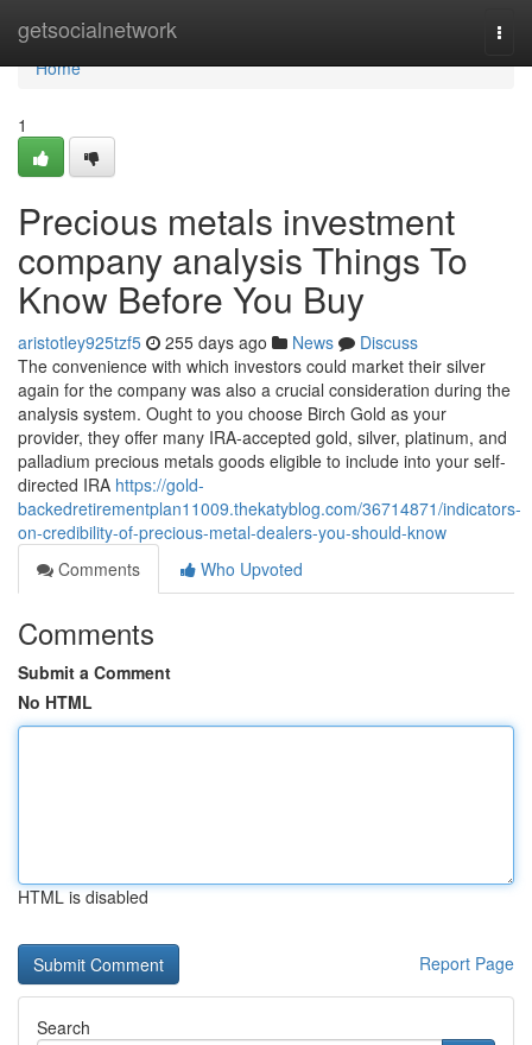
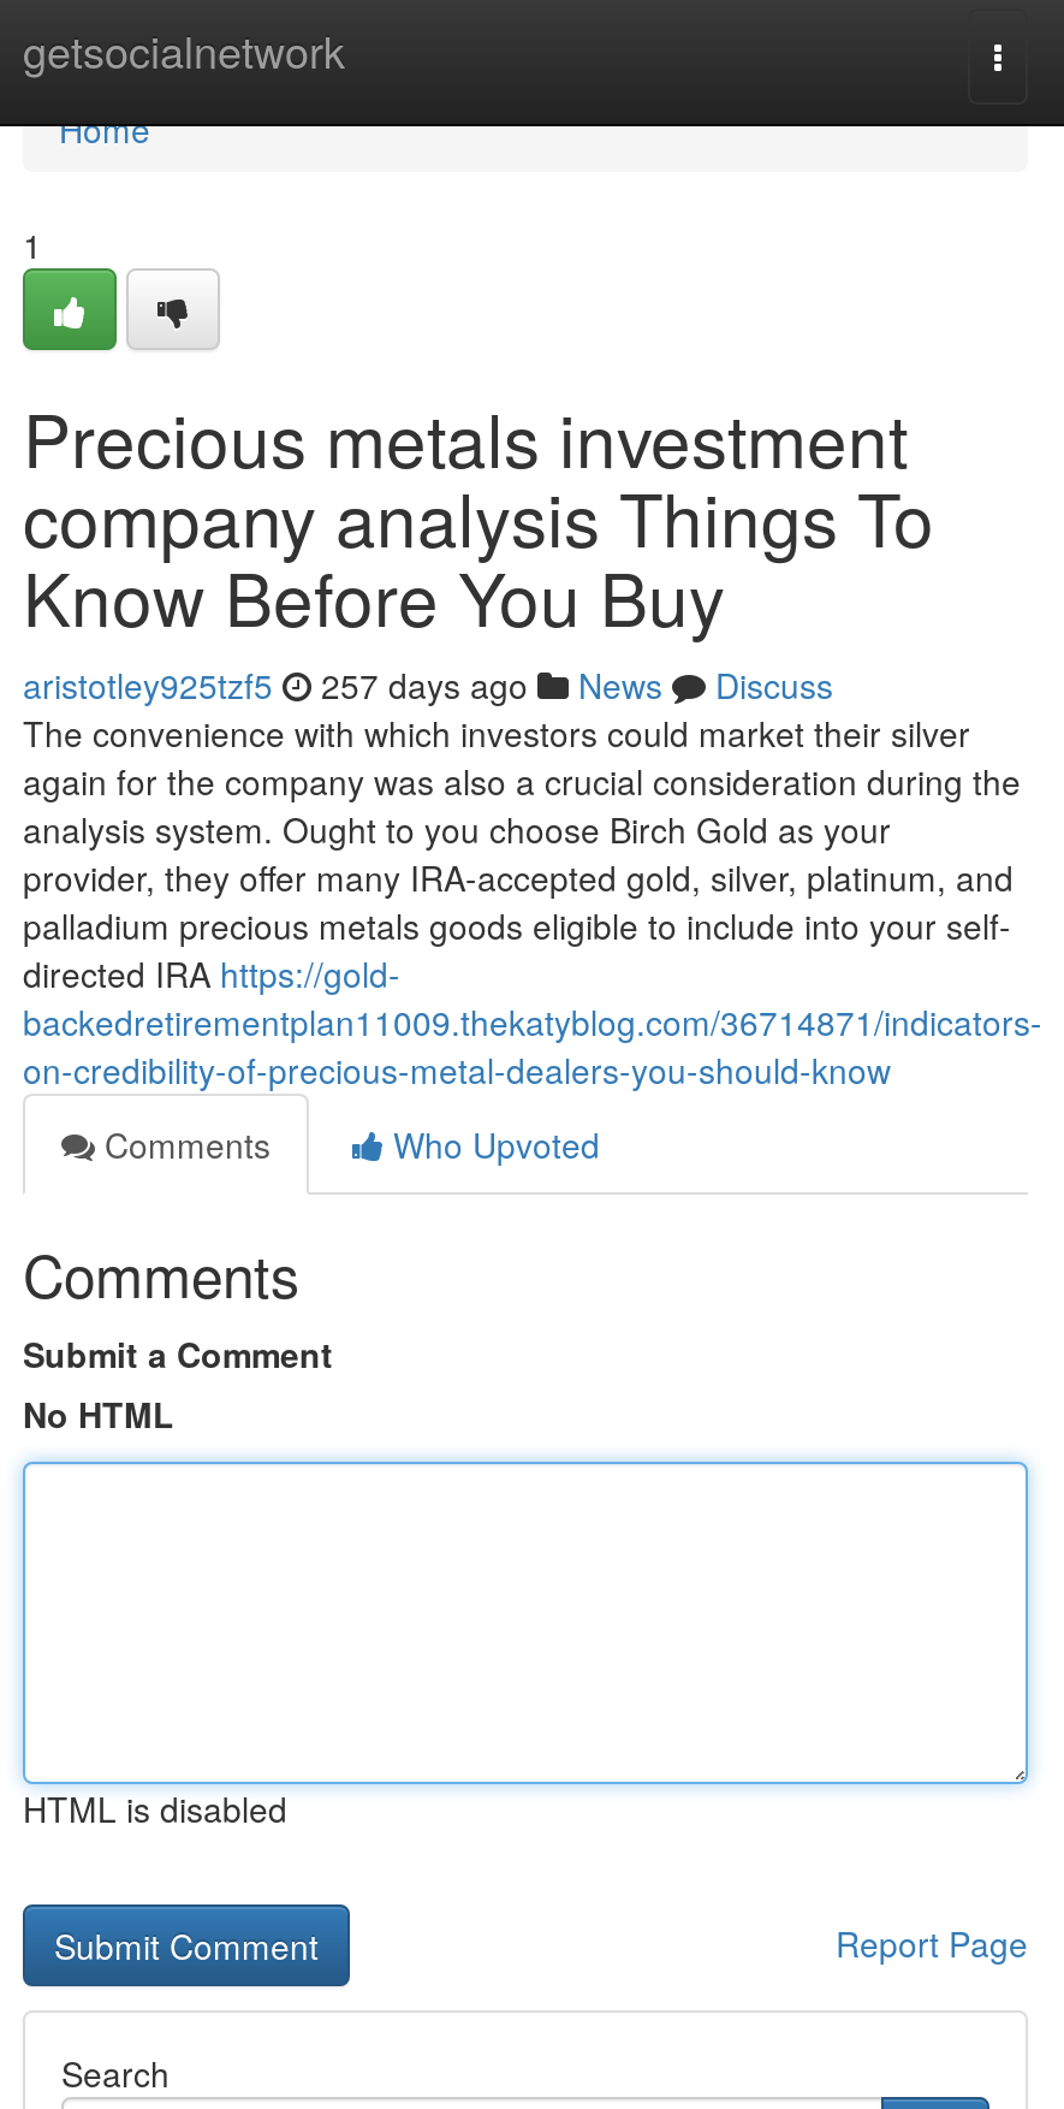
- aristotley925tzf5 255 days ago News Discuss
+ aristotley925tzf5 257 days ago News Discuss
